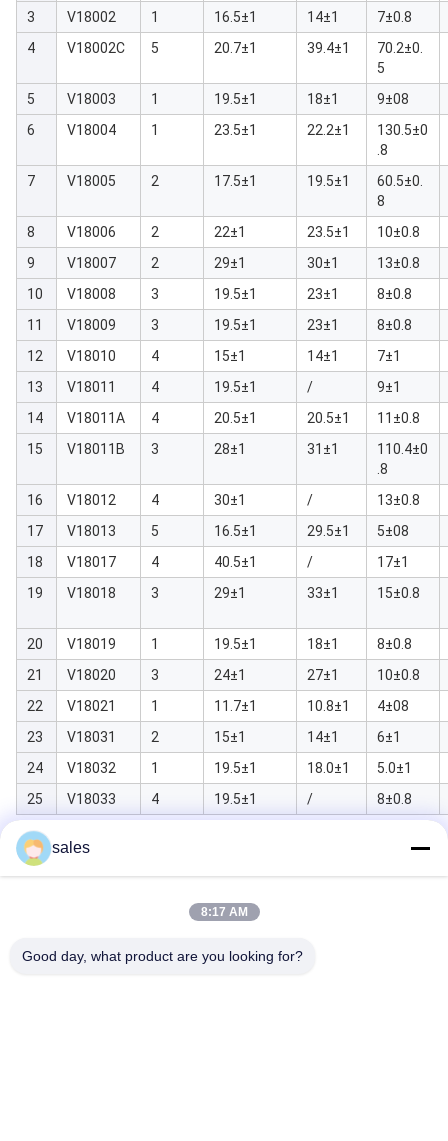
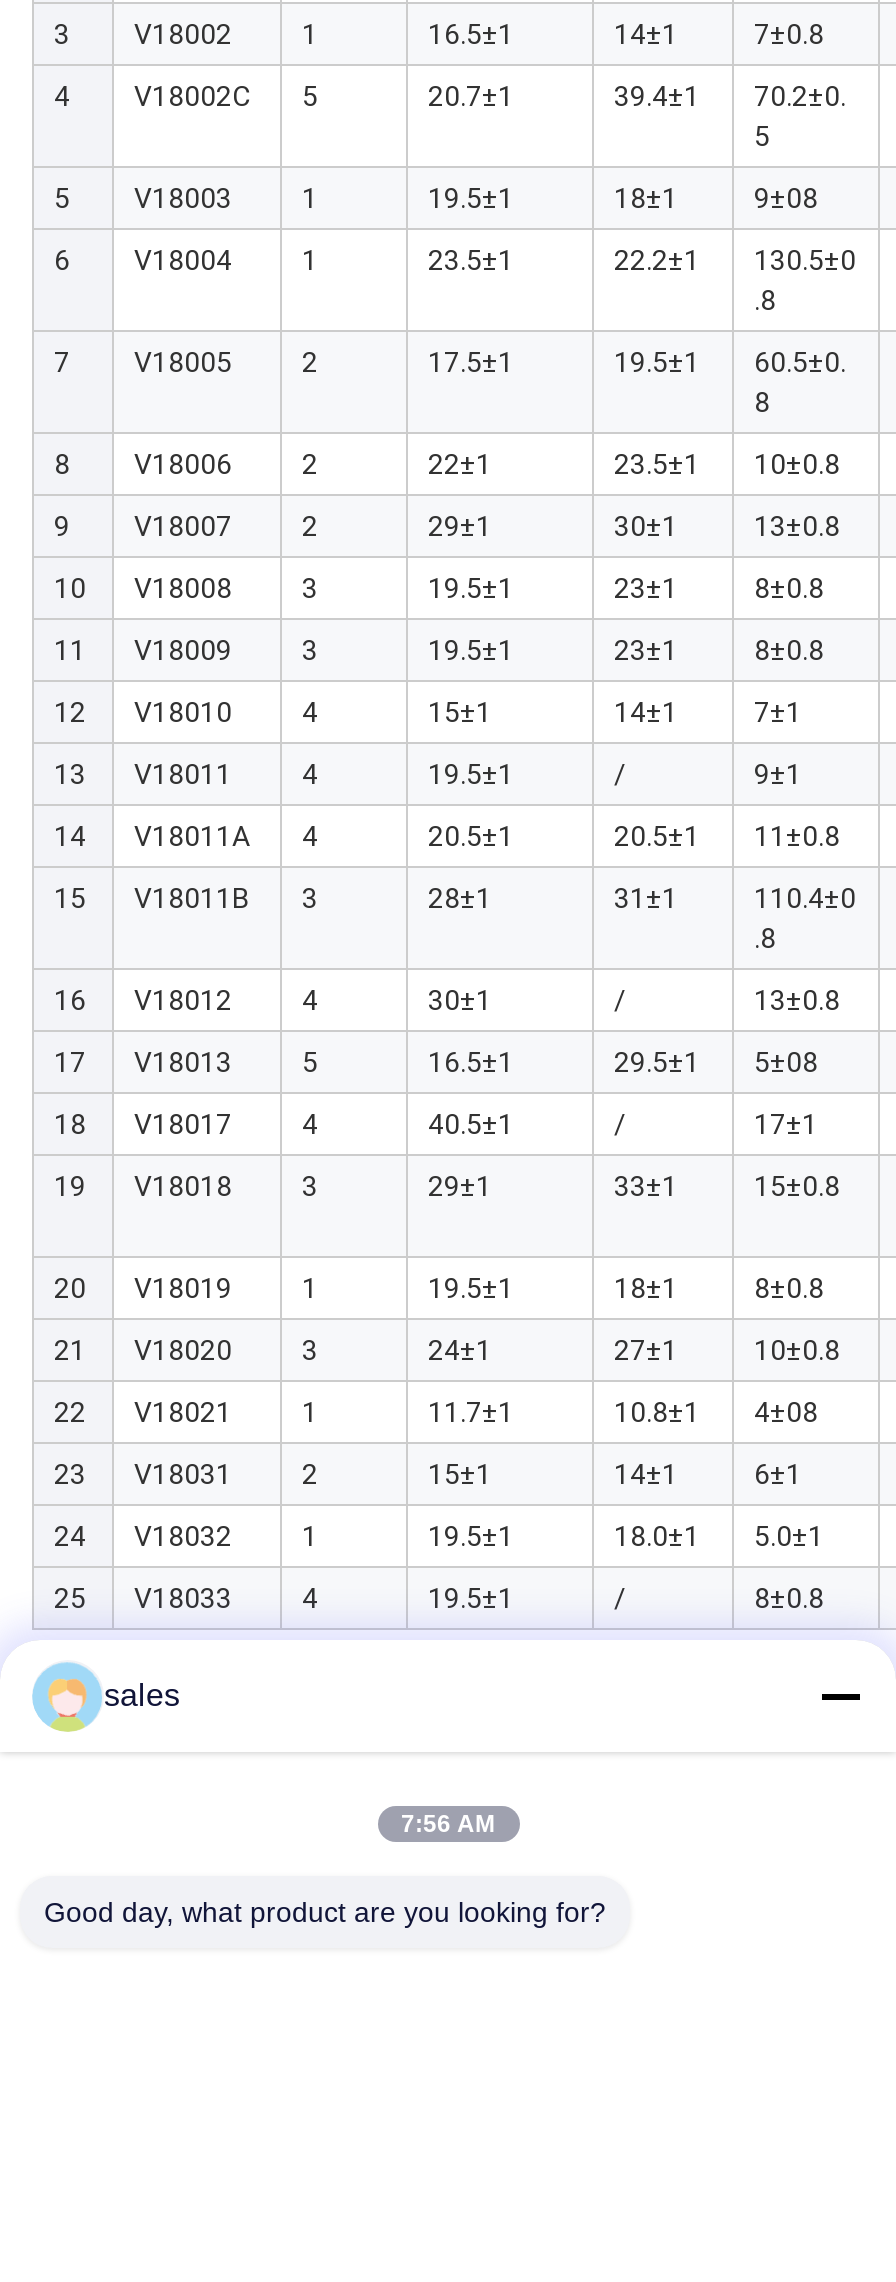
- 8:17 AM
+ 7:56 AM
